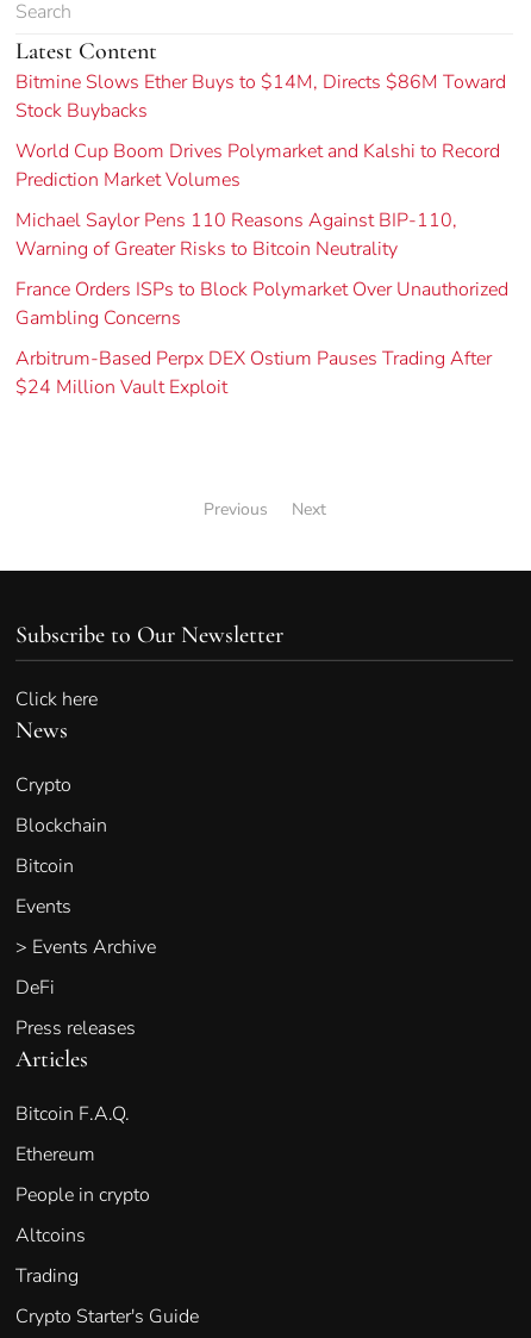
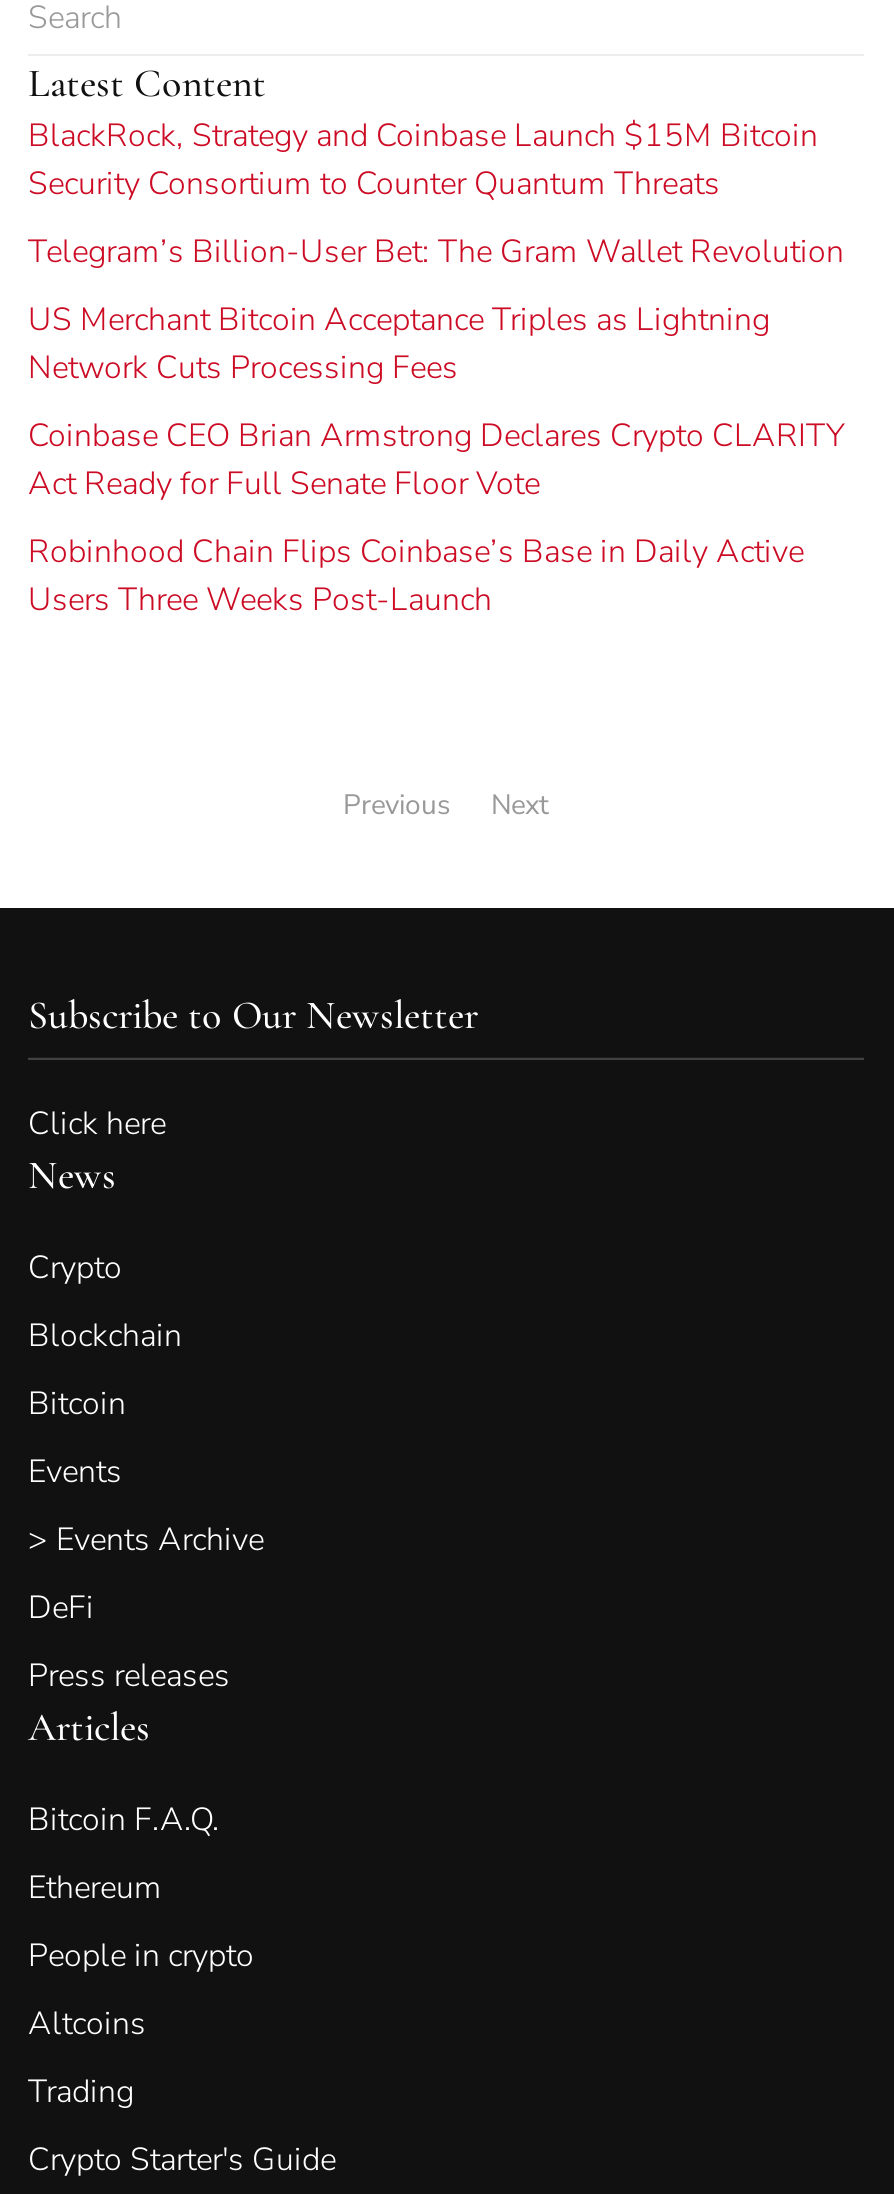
- Bitmine Slows Ether Buys to $14M, Directs $86M Toward
- Stock Buybacks
+ BlackRock, Strategy and Coinbase Launch $15M Bitcoin
+ Security Consortium to Counter Quantum Threats

- World Cup Boom Drives Polymarket and Kalshi to Record
- Prediction Market Volumes
+ Telegram’s Billion-User Bet: The Gram Wallet Revolution

- Michael Saylor Pens 110 Reasons Against BIP-110,
- Warning of Greater Risks to Bitcoin Neutrality
+ US Merchant Bitcoin Acceptance Triples as Lightning
+ Network Cuts Processing Fees

- France Orders ISPs to Block Polymarket Over Unauthorized
- Gambling Concerns
+ Coinbase CEO Brian Armstrong Declares Crypto CLARITY
+ Act Ready for Full Senate Floor Vote

- Arbitrum-Based Perpx DEX Ostium Pauses Trading After
- $24 Million Vault Exploit
+ Robinhood Chain Flips Coinbase’s Base in Daily Active
+ Users Three Weeks Post-Launch
